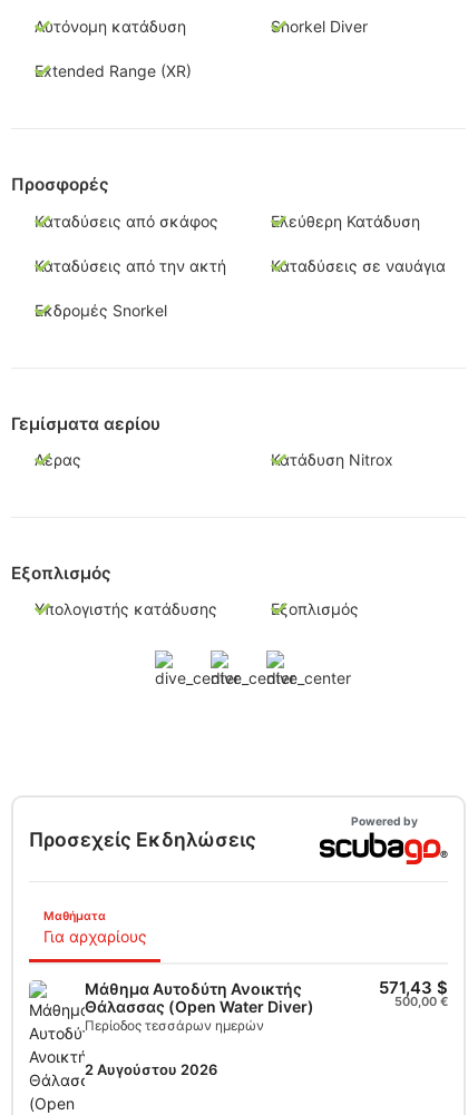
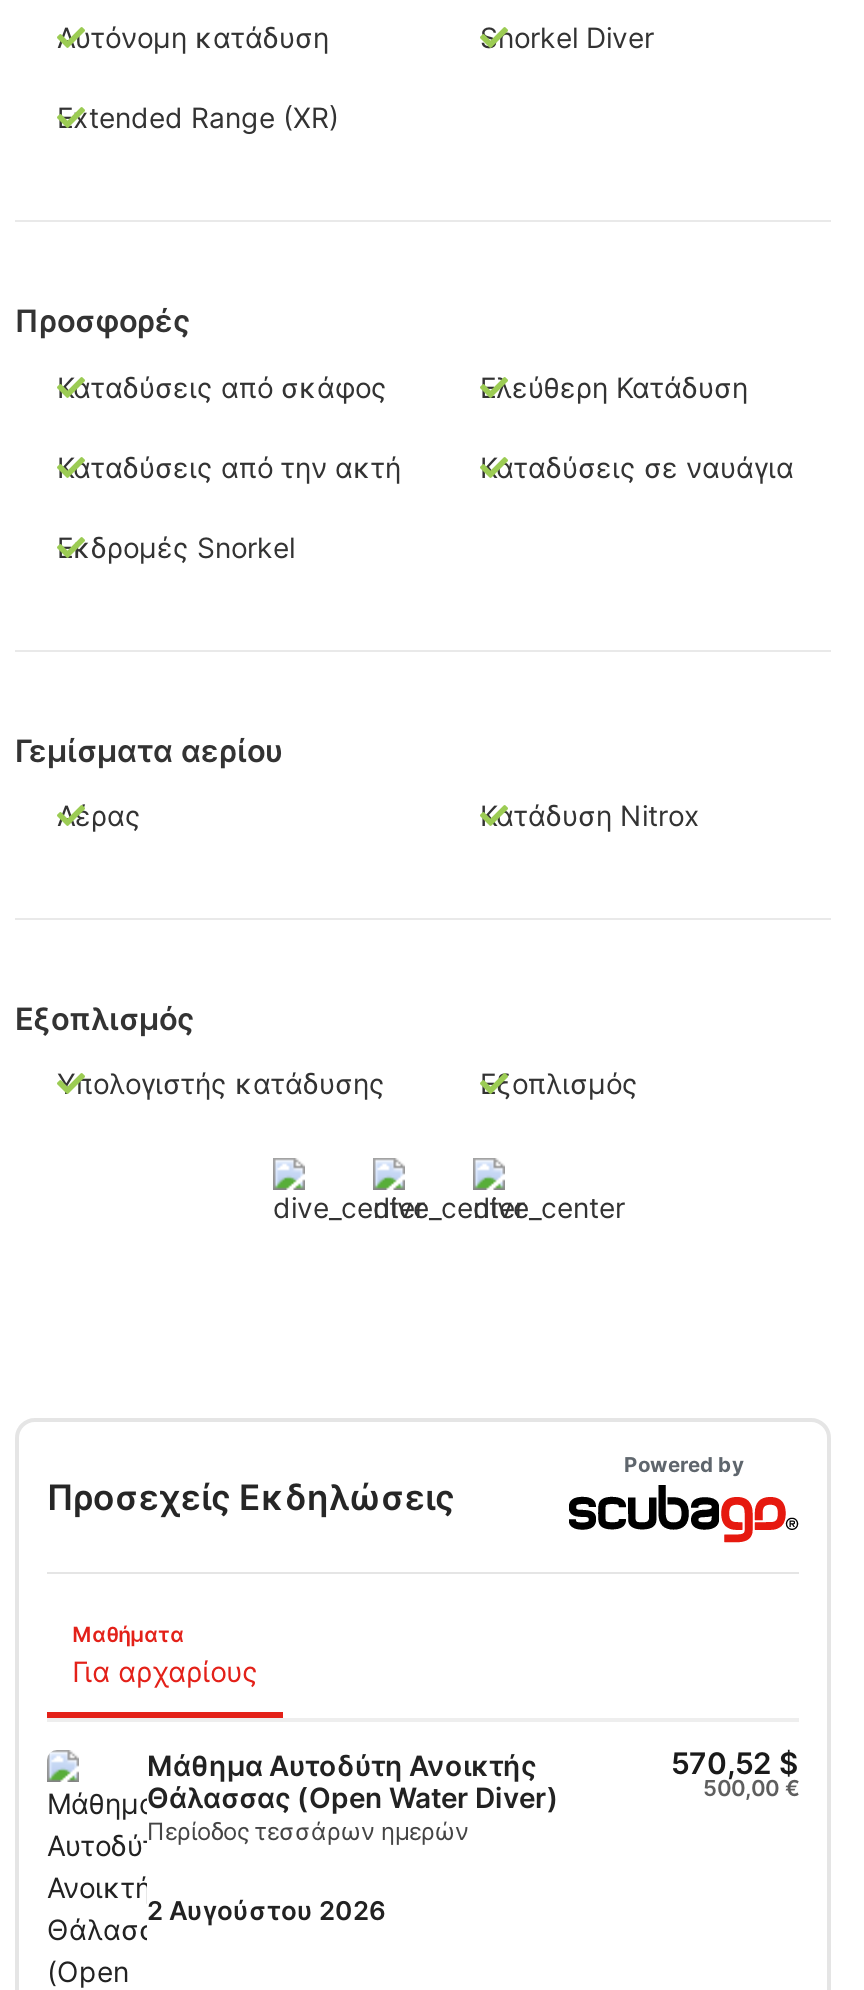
- 571,43 $
+ 570,52 $
